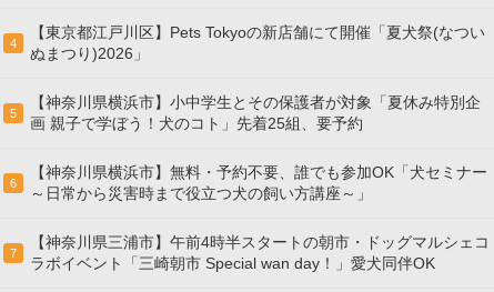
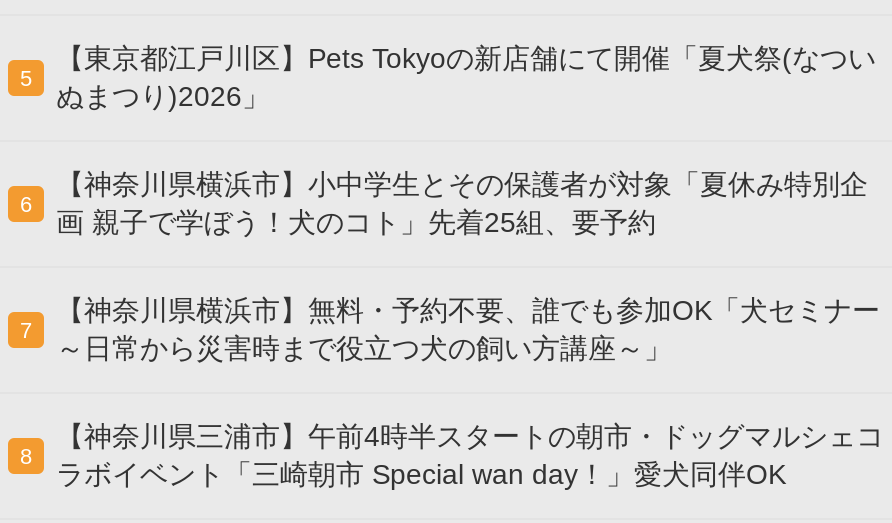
- 4
+ 5

- 5
+ 6

- 6
+ 7

- 7
+ 8
